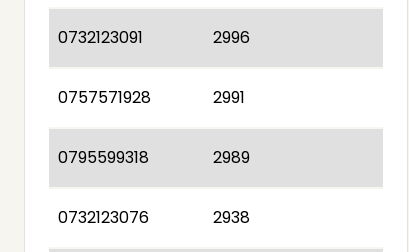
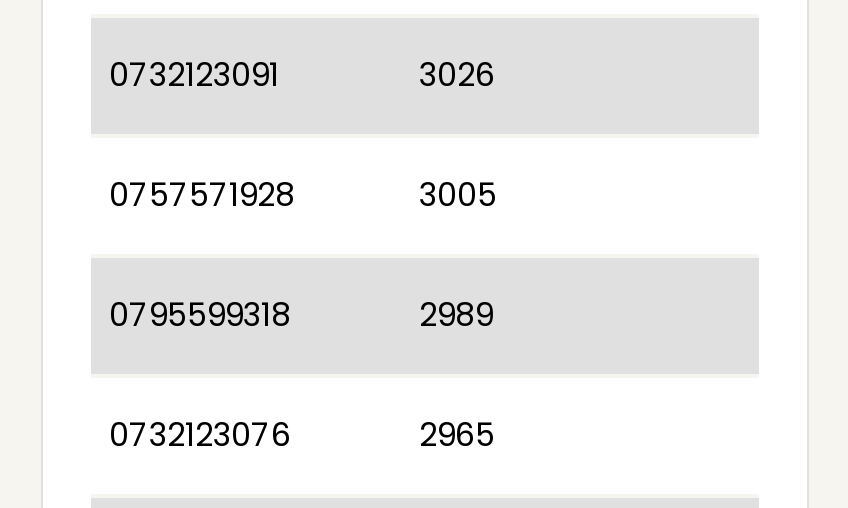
- 2996
+ 3026

- 2991
+ 3005

- 2938
+ 2965
